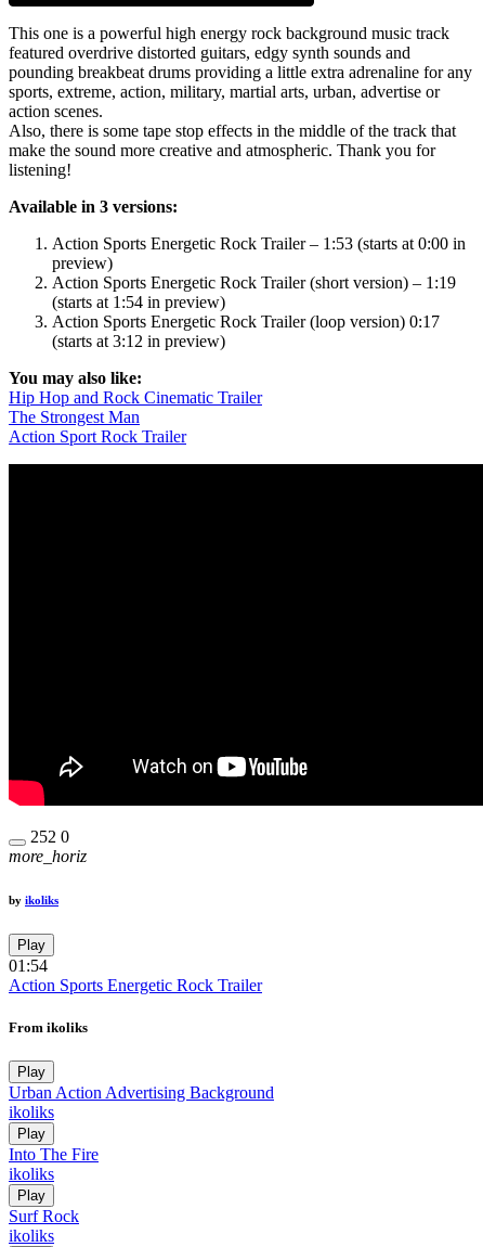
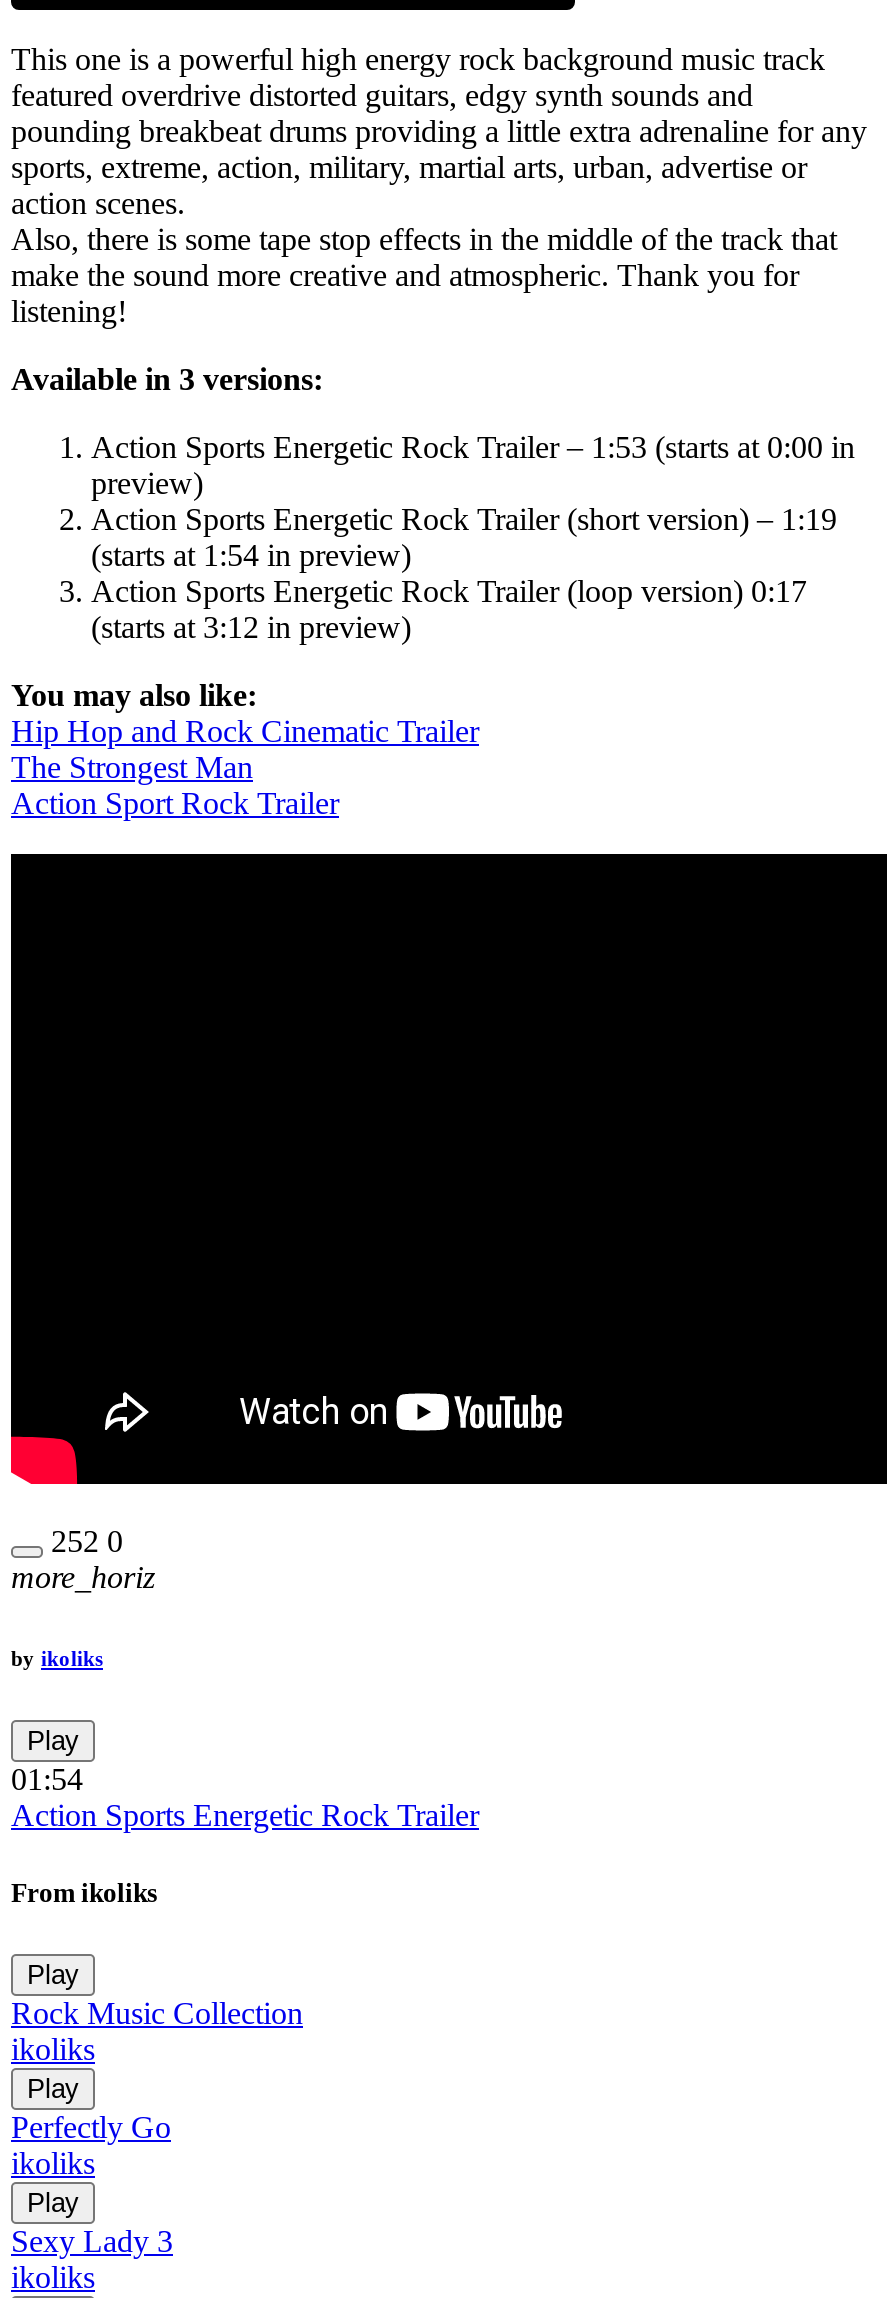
- Urban Action Advertising Background
+ Rock Music Collection

- Into The Fire
+ Perfectly Go

- Surf Rock
+ Sexy Lady 3
